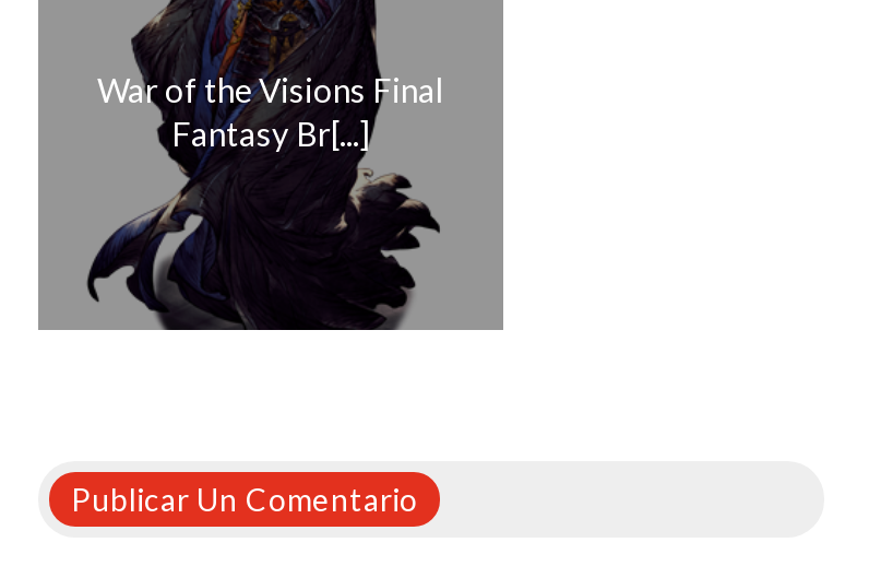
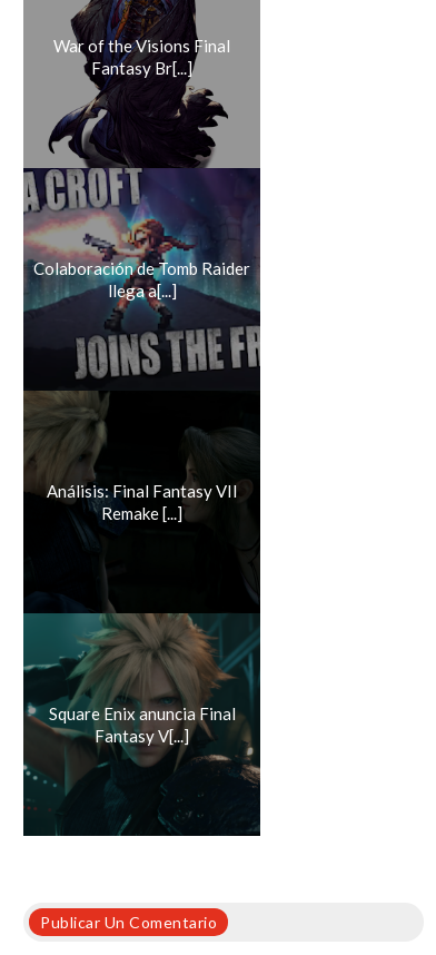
+ [image]
+ Colaboración de Tomb Raider
+ llega a[...]

+ [image]
+ Análisis: Final Fantasy VII
+ Remake [...]

+ Square Enix anuncia Final
+ Fantasy V[...]
